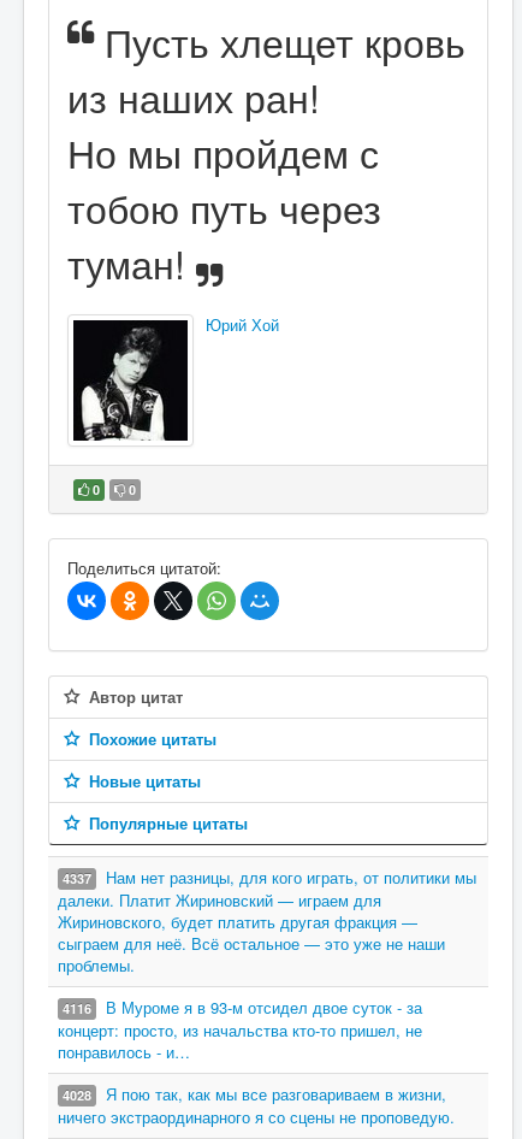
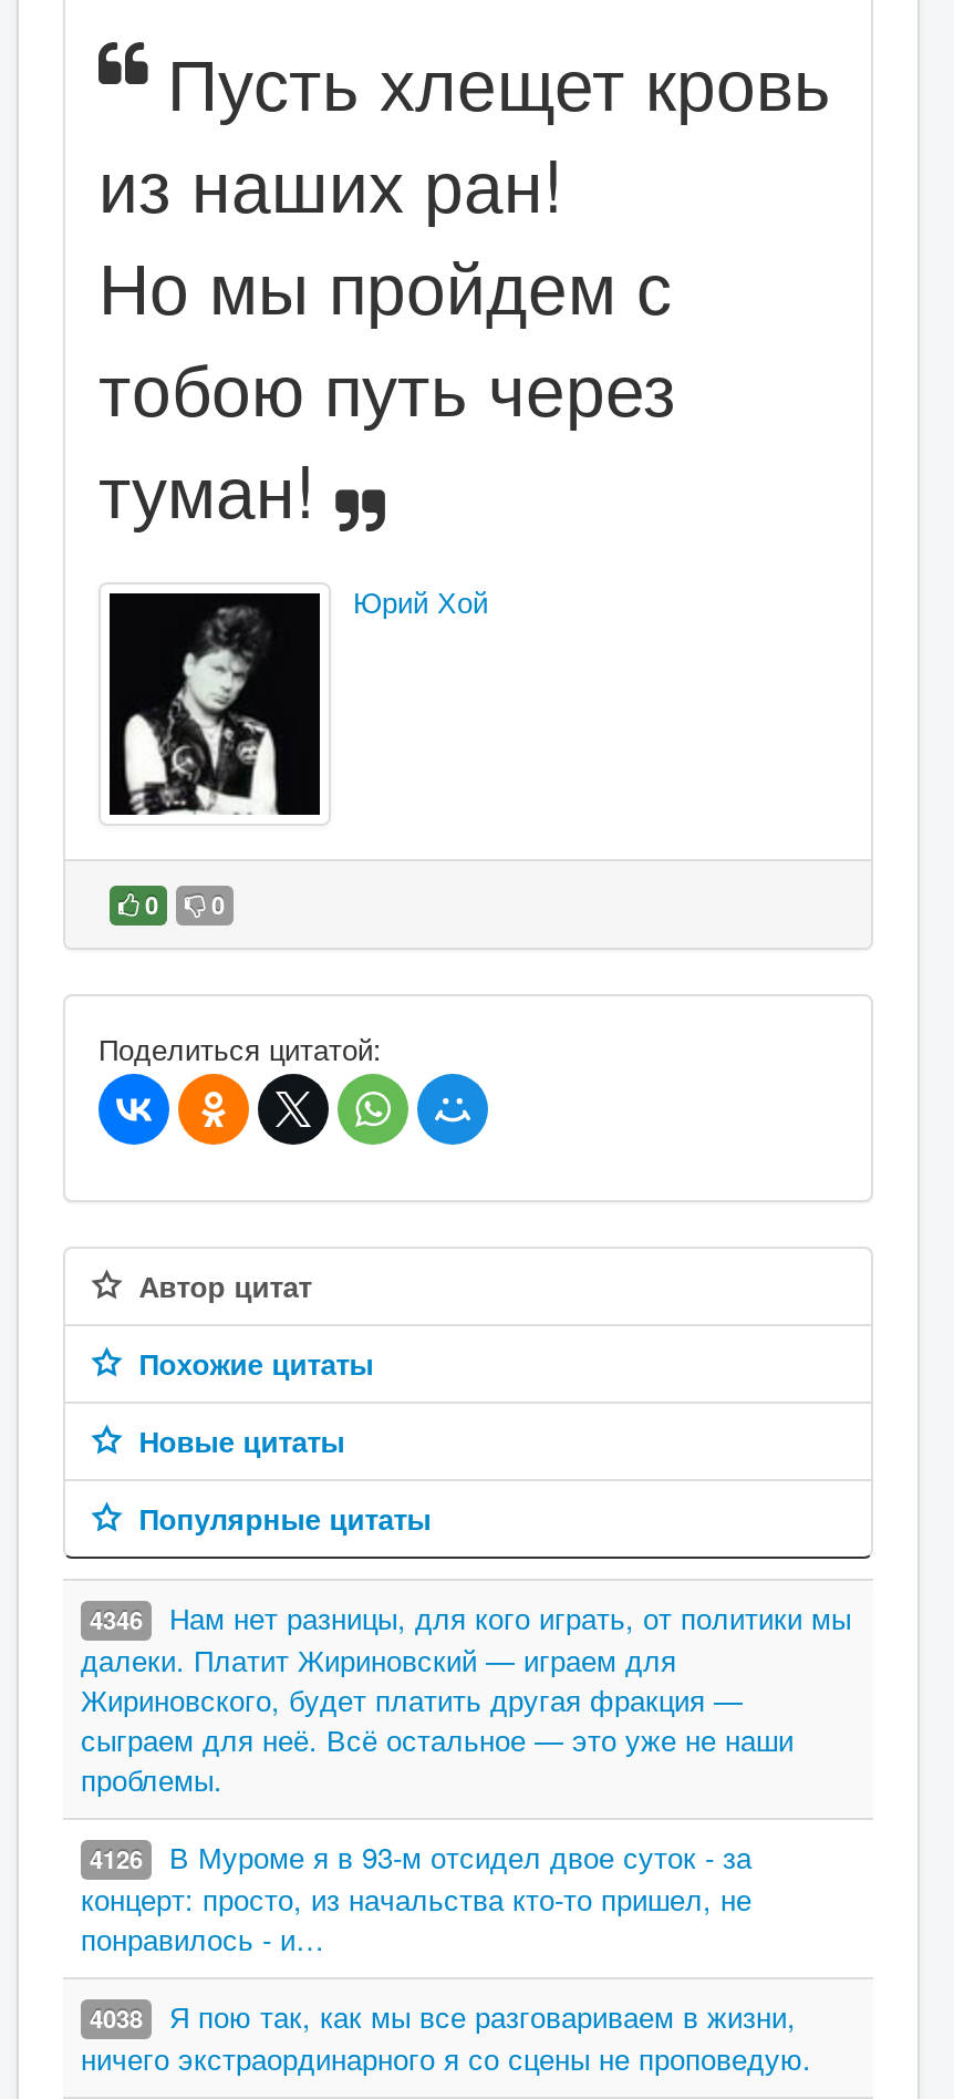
- 4337 Нам нет разницы, для кого играть, от политики мы
+ 4346 Нам нет разницы, для кого играть, от политики мы

- 4116 В Муроме я в 93-м отсидел двое суток - за
+ 4126 В Муроме я в 93-м отсидел двое суток - за

- 4028 Я пою так, как мы все разговариваем в жизни,
+ 4038 Я пою так, как мы все разговариваем в жизни,
